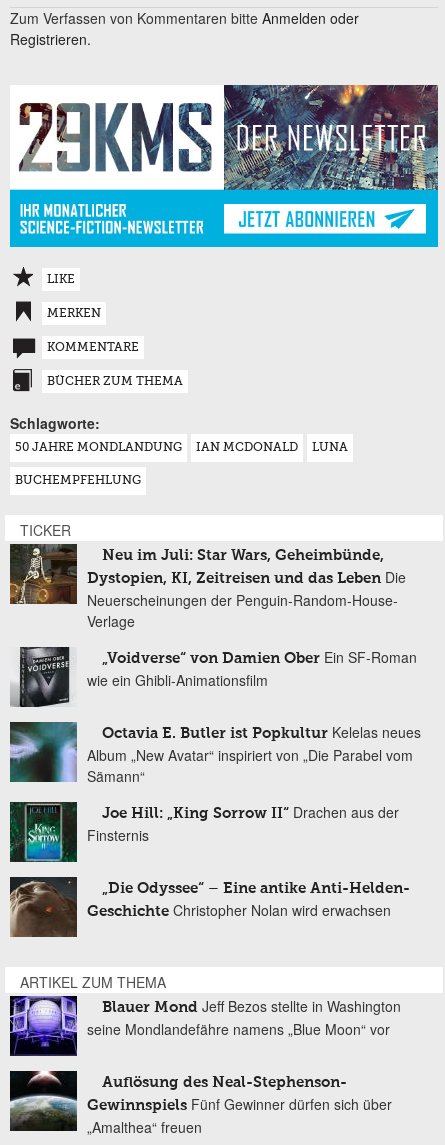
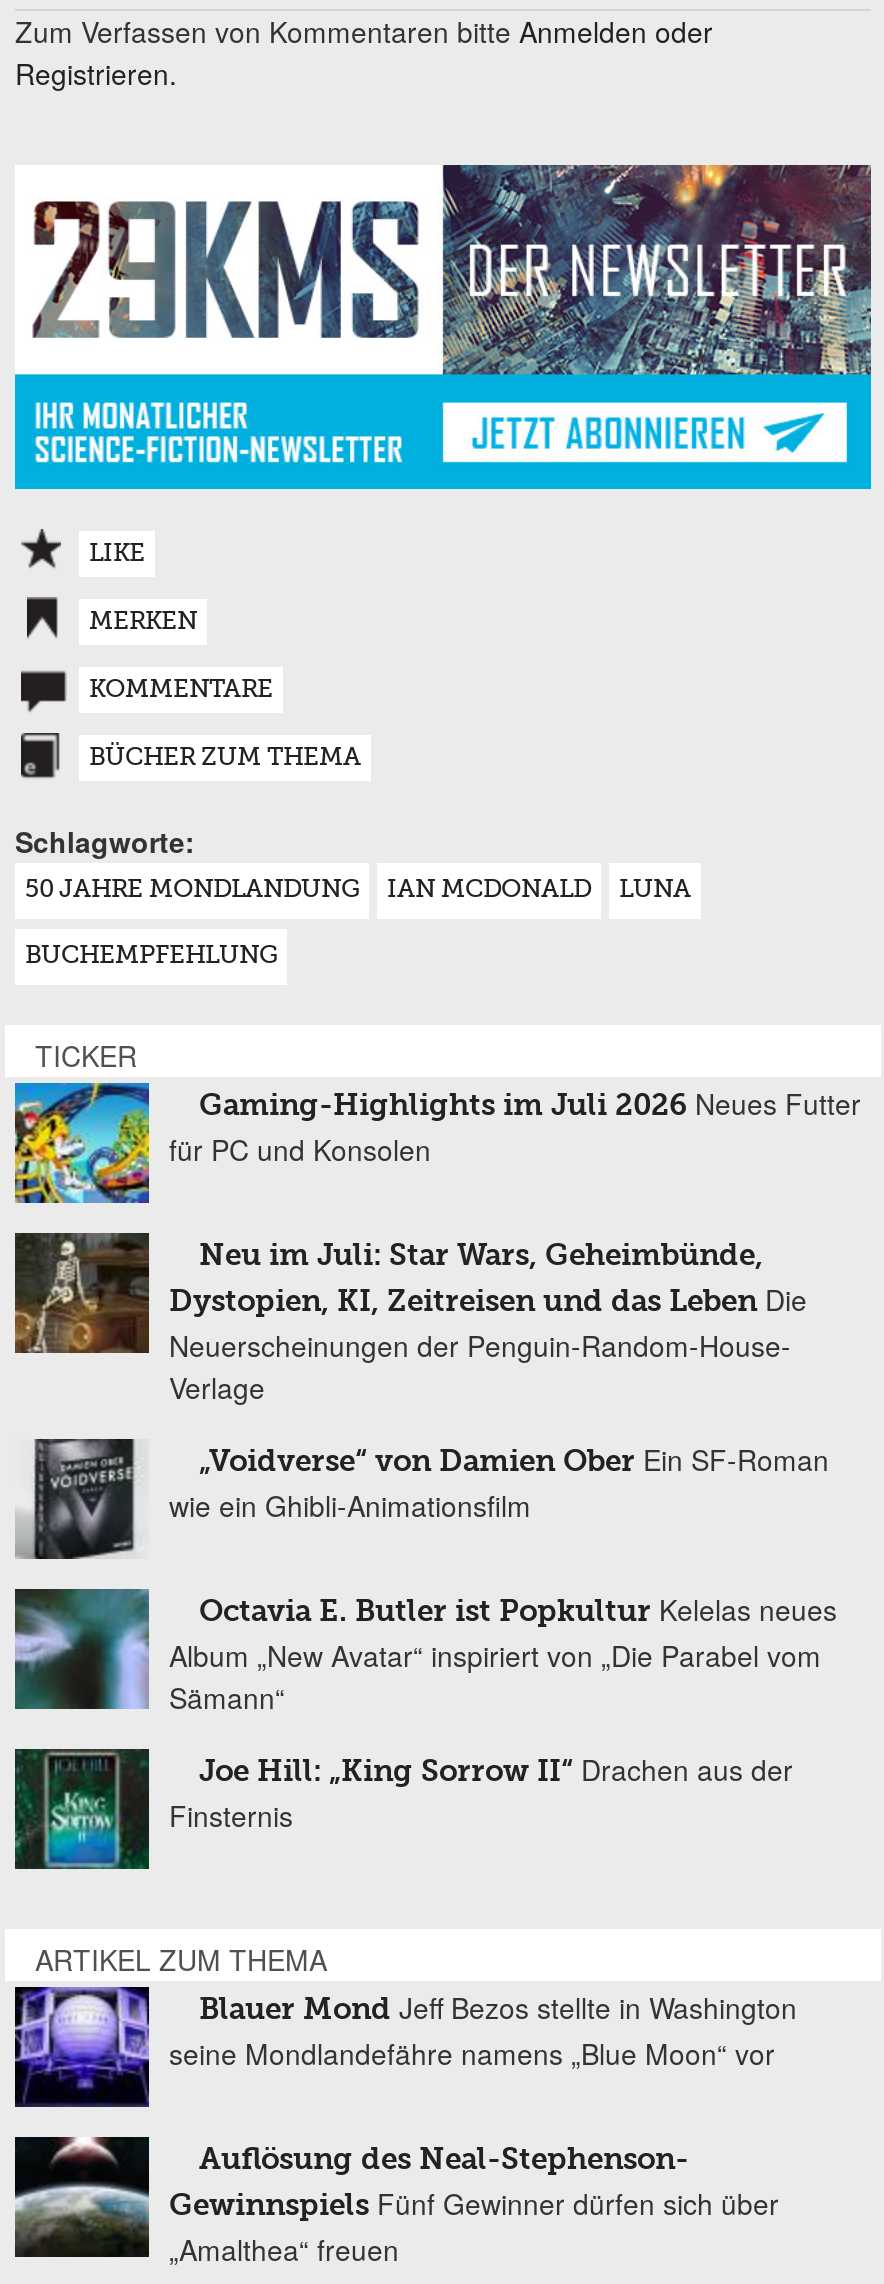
moved down: [image] | Neu im Juli: Star Wars, Geheimbünde, | Dystopien, KI, Zeitreisen und das Leben Die | ... | Joe Hill: „King Sorrow II“ Drachen aus der | Finsternis

+ [image]
+ Gaming-Highlights im Juli 2026 Neues Futter
+ für PC und Konsolen

- [image]
- „Die Odyssee“ – Eine antike Anti-Helden-
- Geschichte Christopher Nolan wird erwachsen
